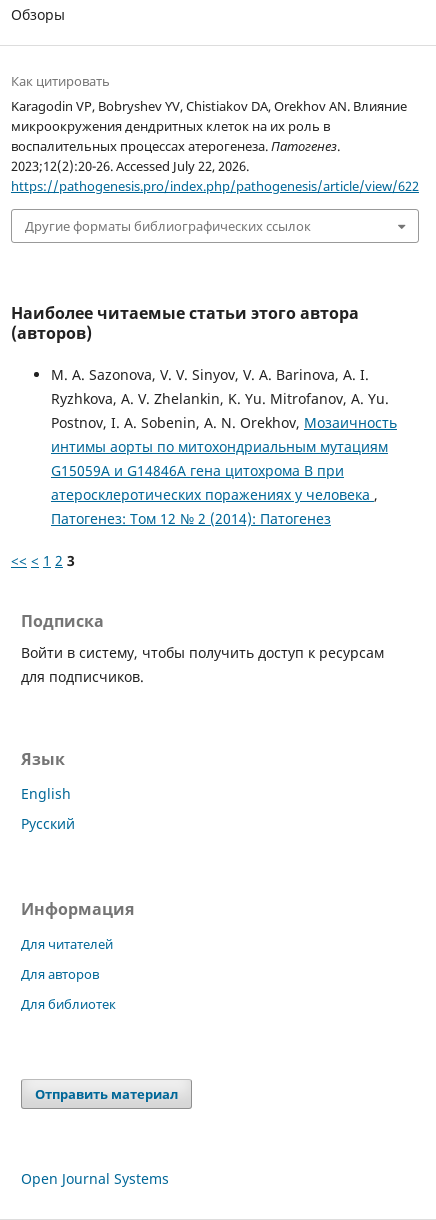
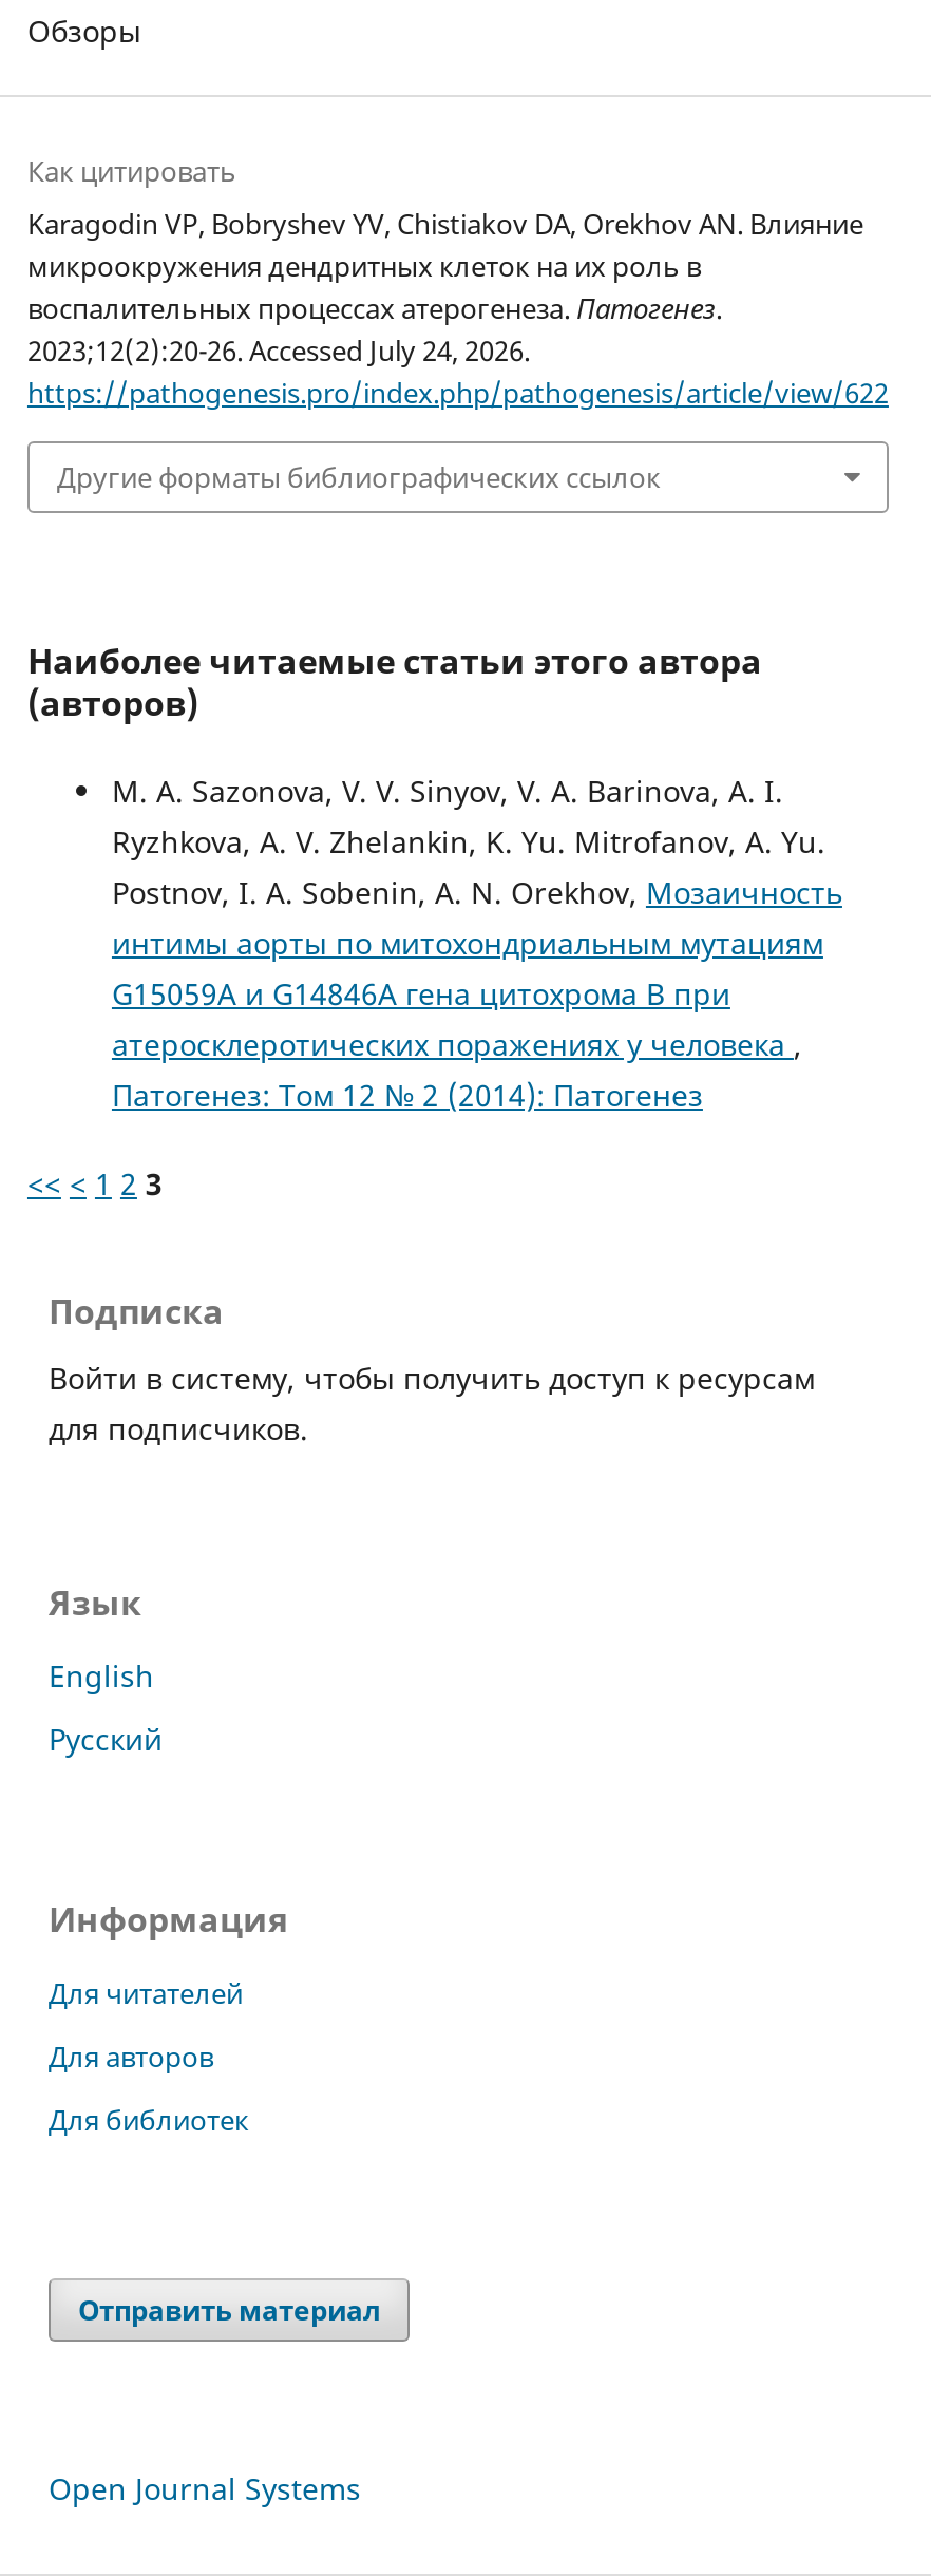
- 2023;12(2):20-26. Accessed July 22, 2026.
+ 2023;12(2):20-26. Accessed July 24, 2026.
